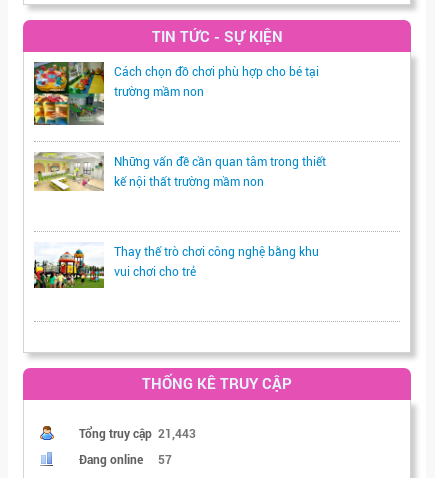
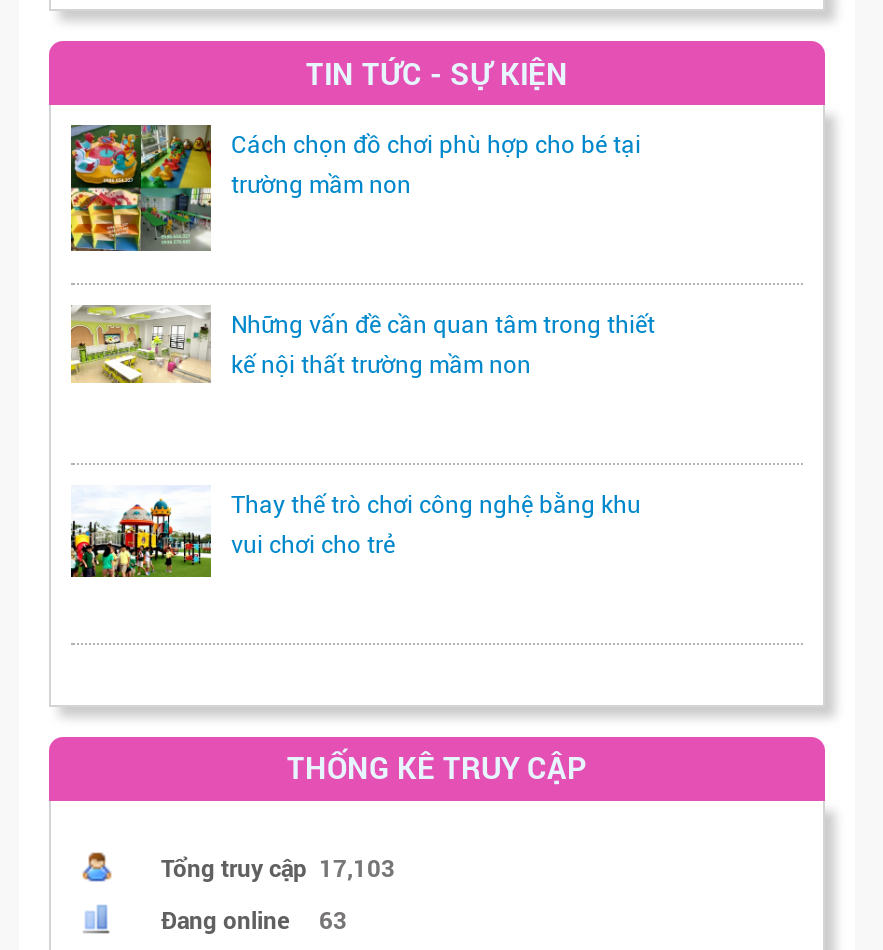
- Tổng truy cập 21,443
+ Tổng truy cập 17,103

- Đang online 57
+ Đang online 63
